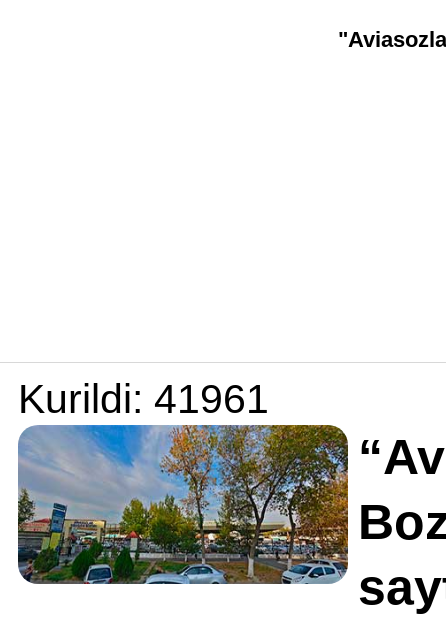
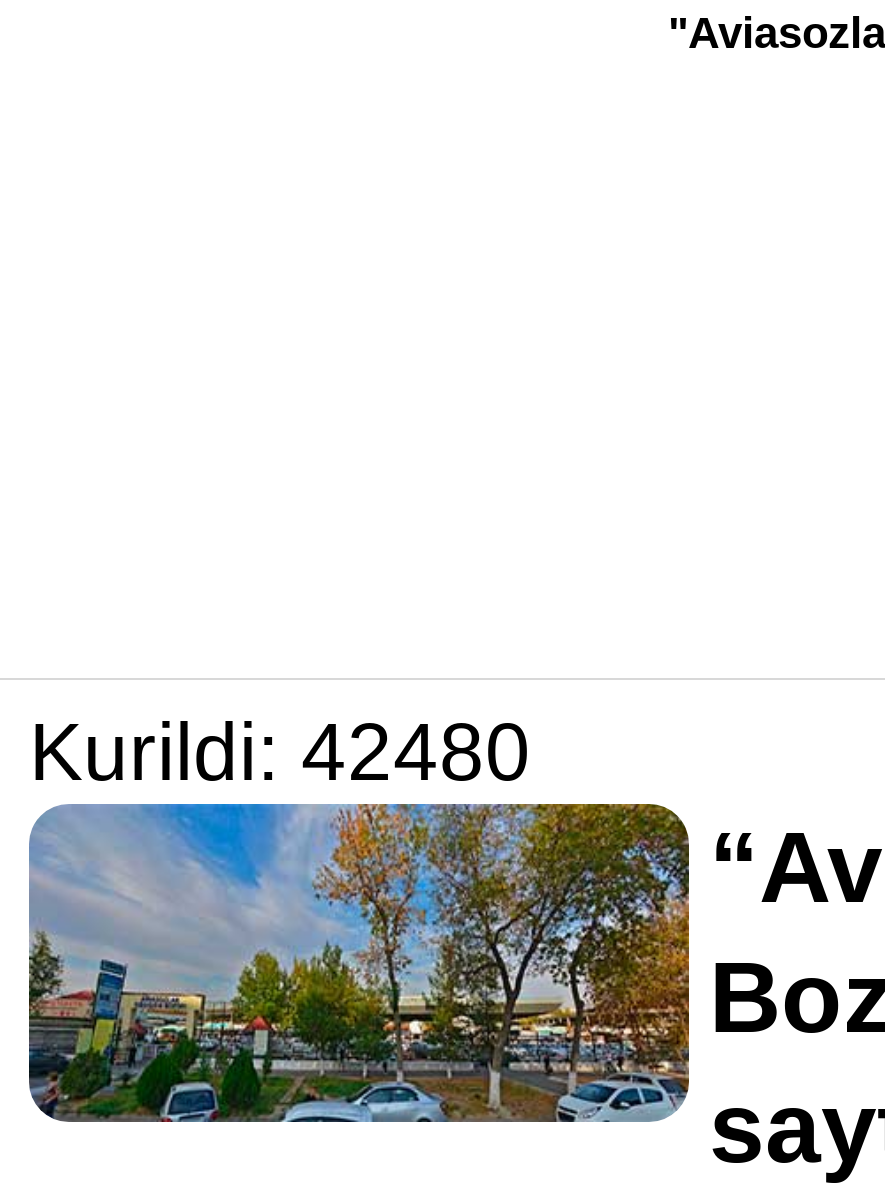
- Kurildi: 41961
+ Kurildi: 42480
